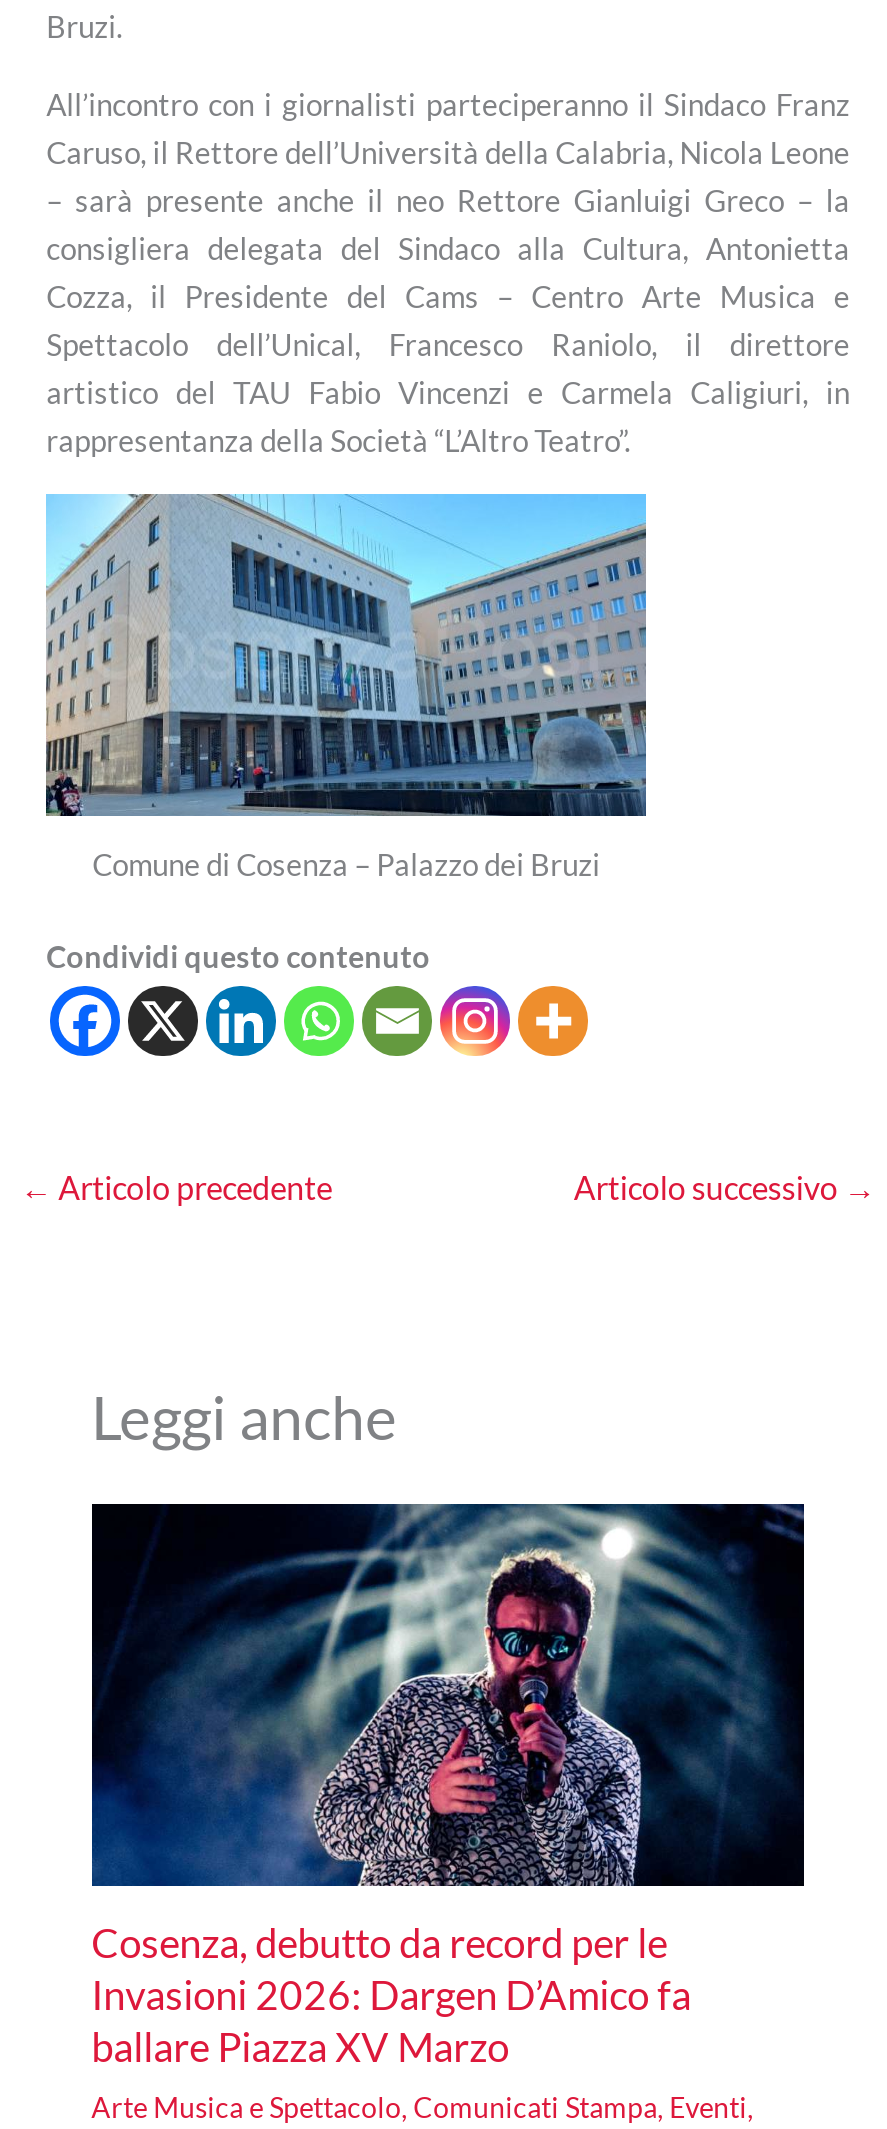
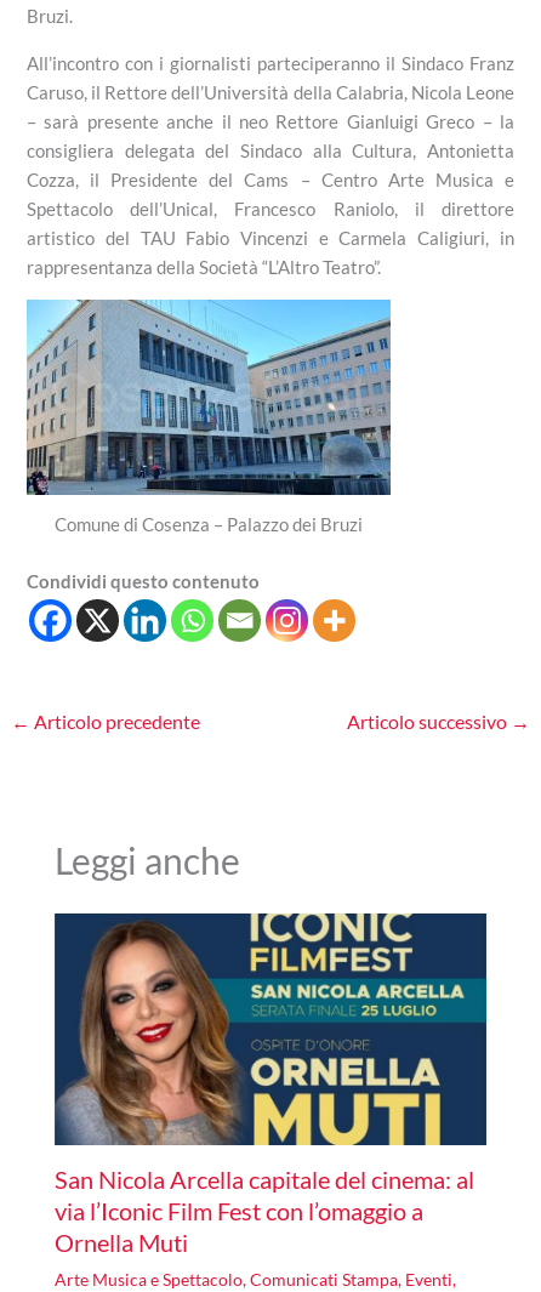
- [image]
- Cosenza, debutto da record per le
- Invasioni 2026: Dargen D’Amico fa
- ballare Piazza XV Marzo
+ [image]
+ San Nicola Arcella capitale del cinema: al
+ via l’Iconic Film Fest con l’omaggio a
+ Ornella Muti
